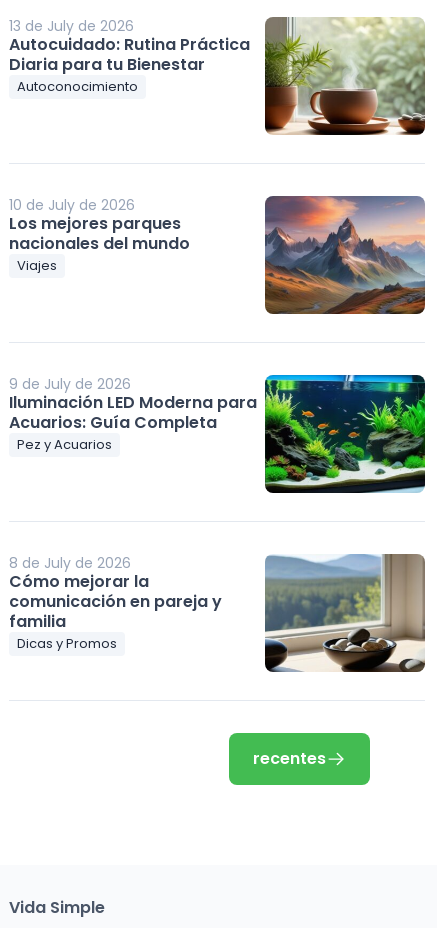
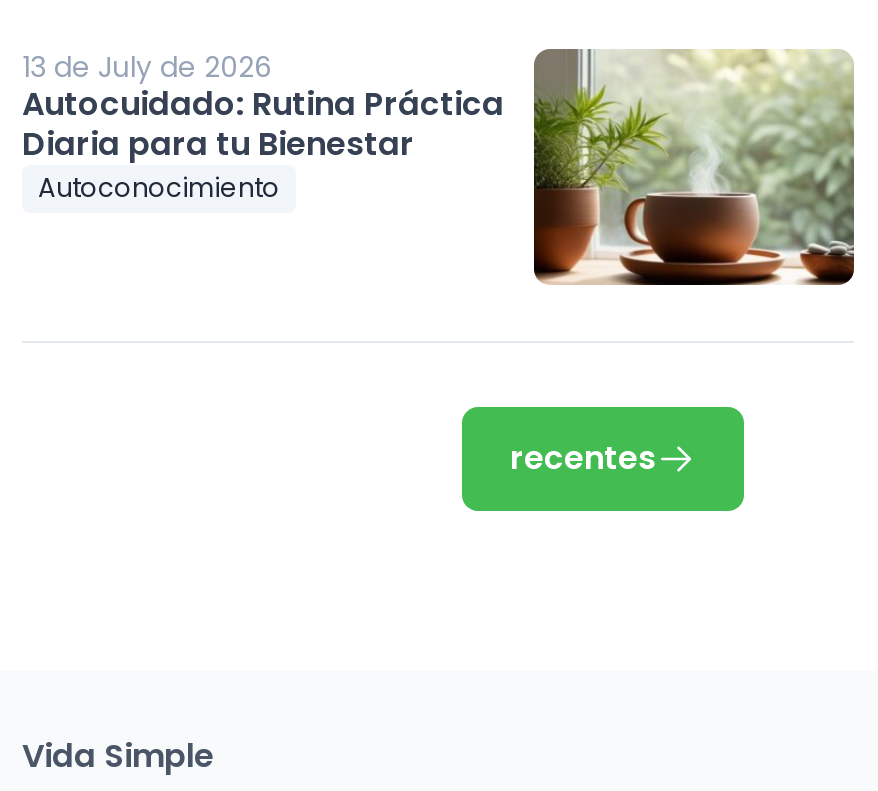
- 10 de July de 2026
- Los mejores parques
- nacionales del mundo
- Viajes

- [image]

- [image]
- 9 de July de 2026
- Iluminación LED Moderna para
- Acuarios: Guía Completa
- Pez y Acuarios

- 8 de July de 2026
- Cómo mejorar la
- comunicación en pareja y
- familia
- Dicas y Promos

- [image]
